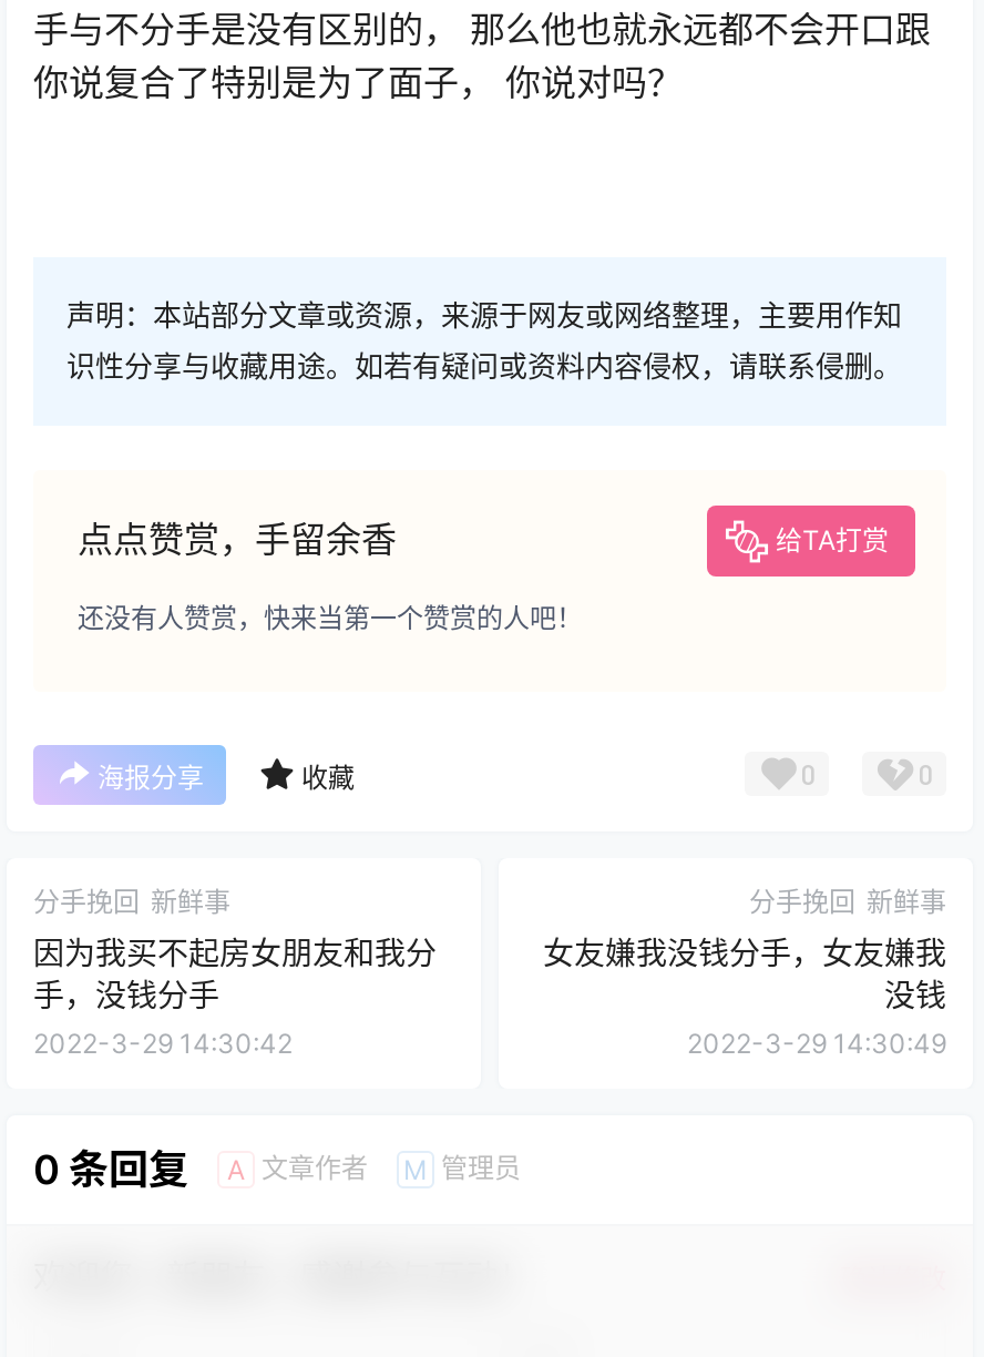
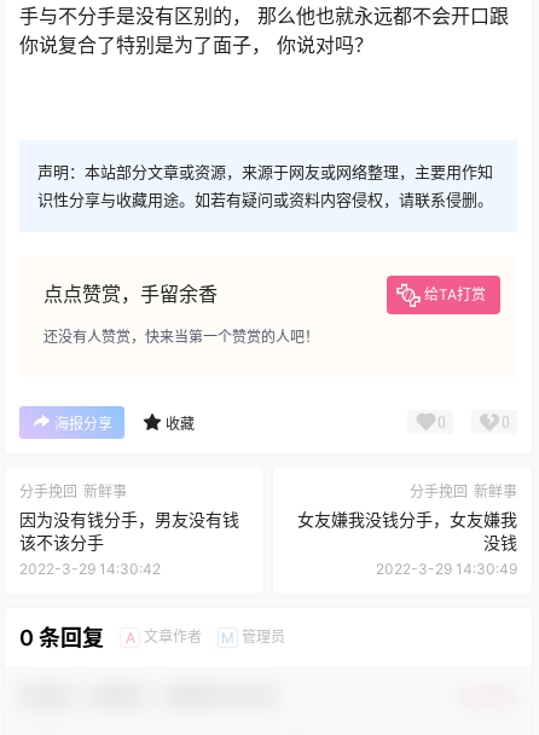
- 因为我买不起房女朋友和我分
- 手，没钱分手
+ 因为没有钱分手，男友没有钱
+ 该不该分手
